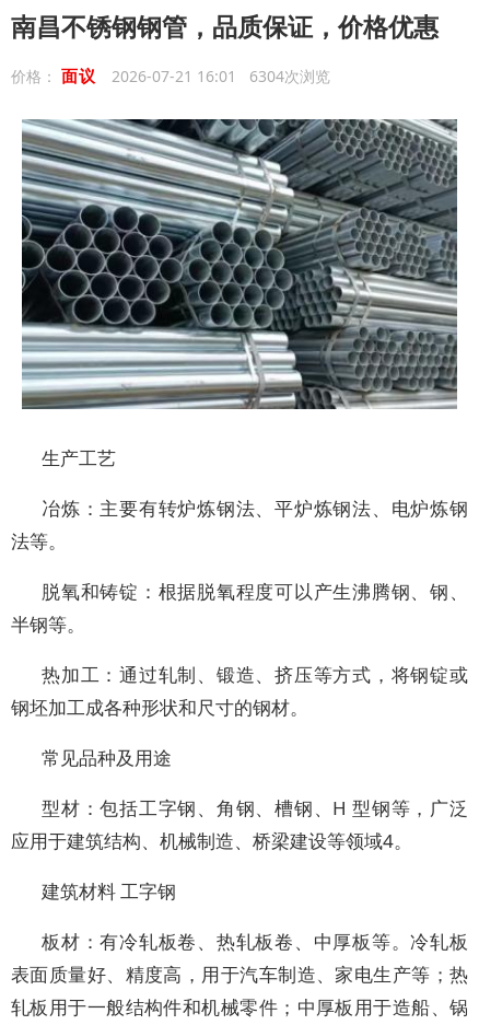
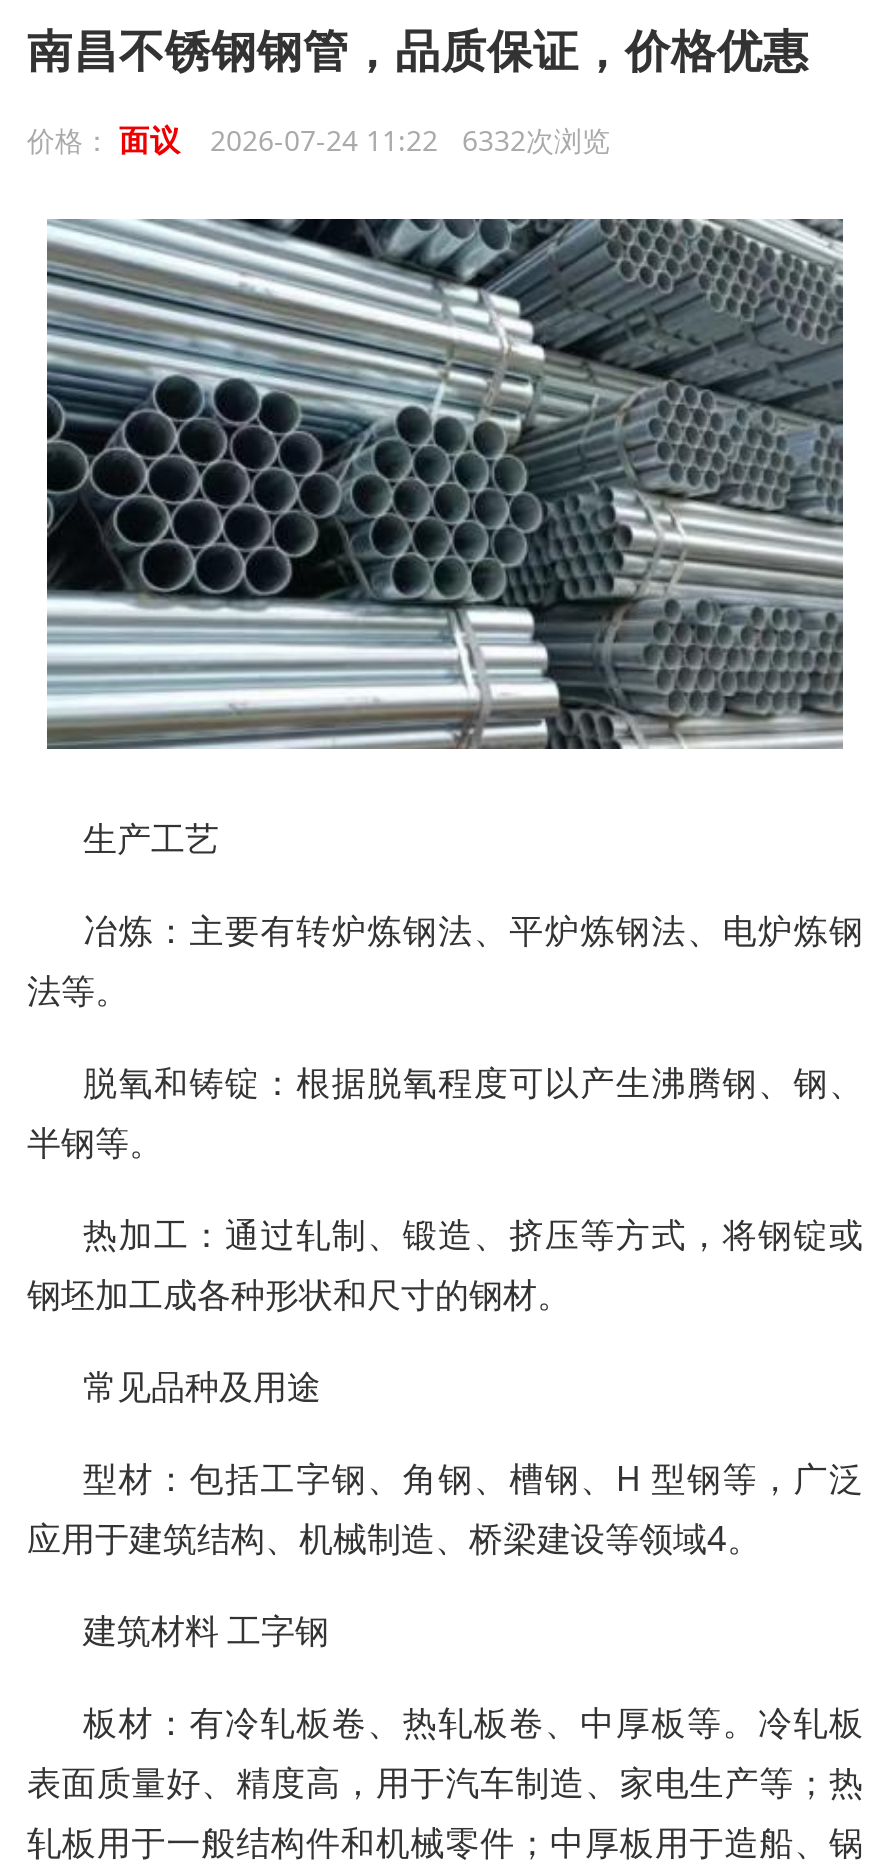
- 价格：面议 2026-07-21 16:01 6304次浏览
+ 价格：面议 2026-07-24 11:22 6332次浏览
